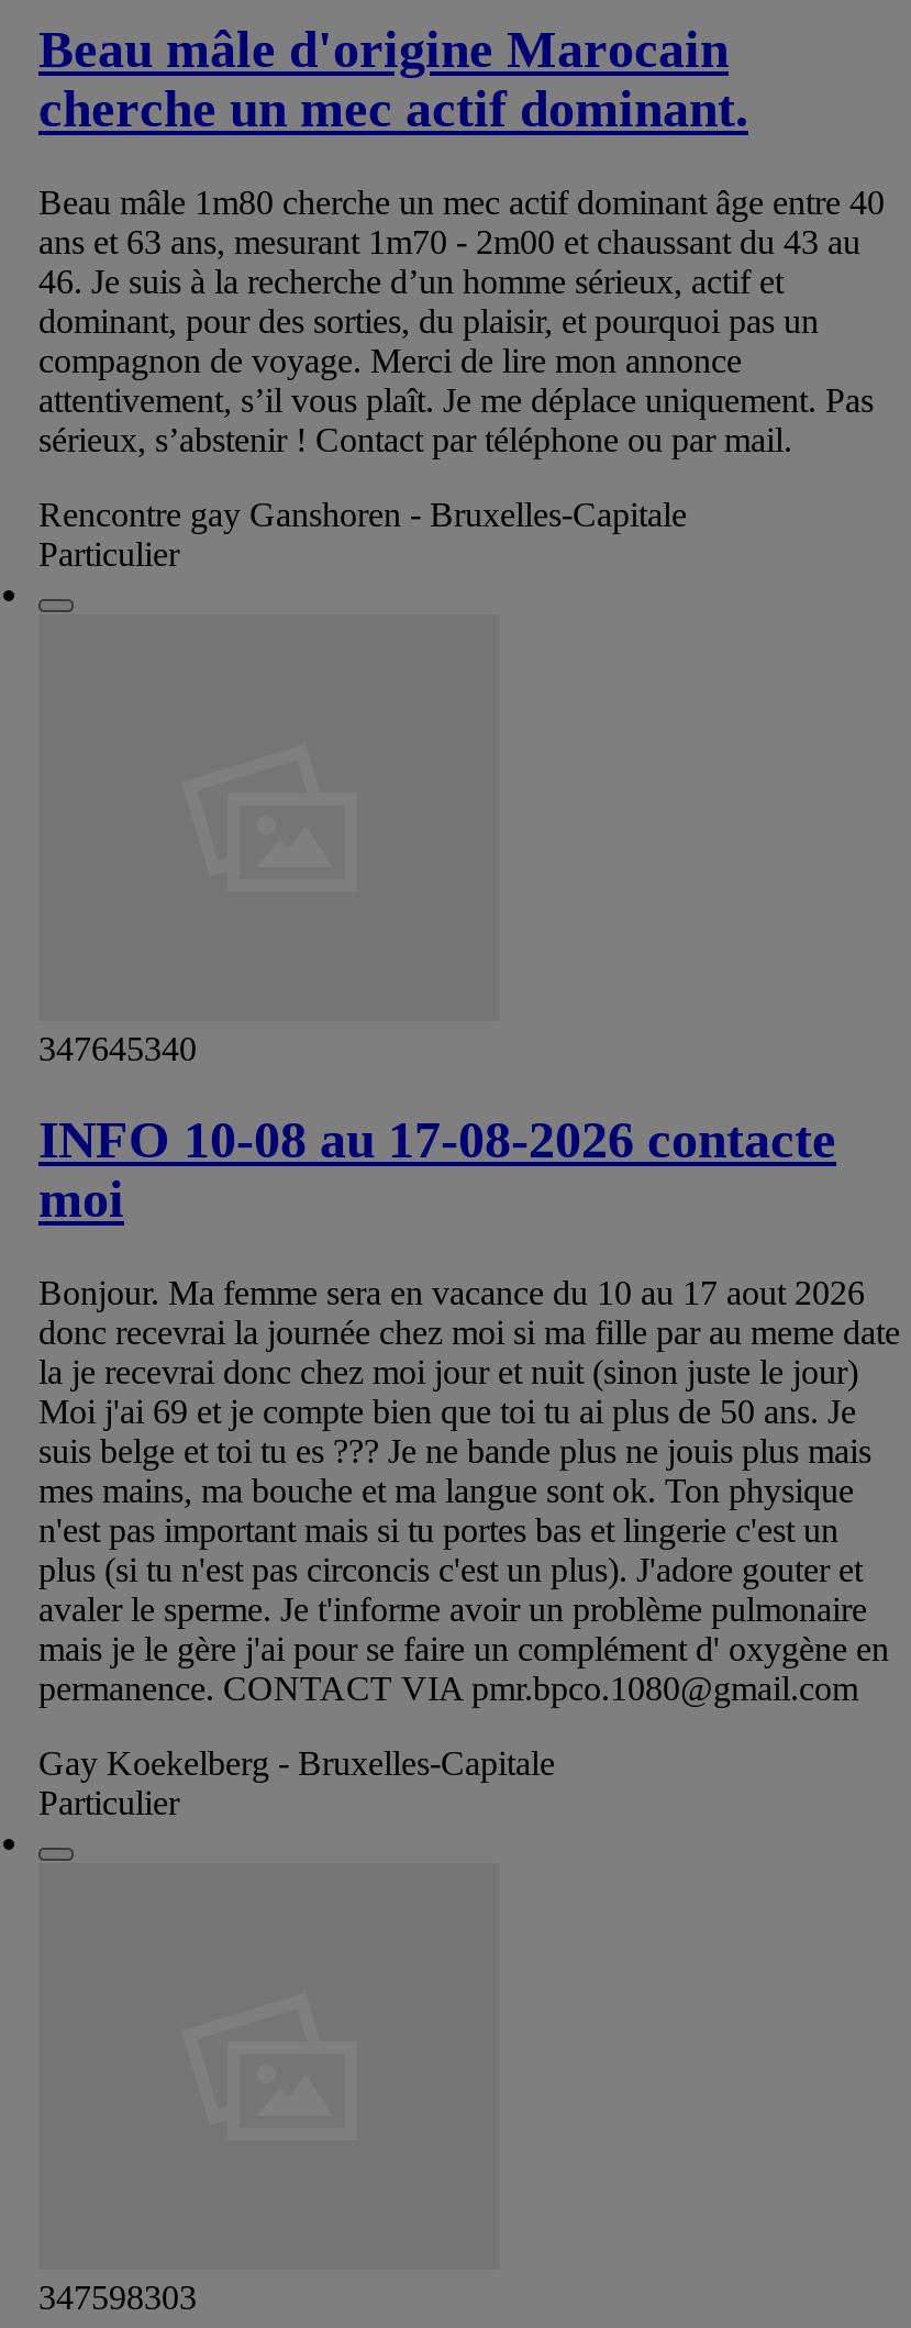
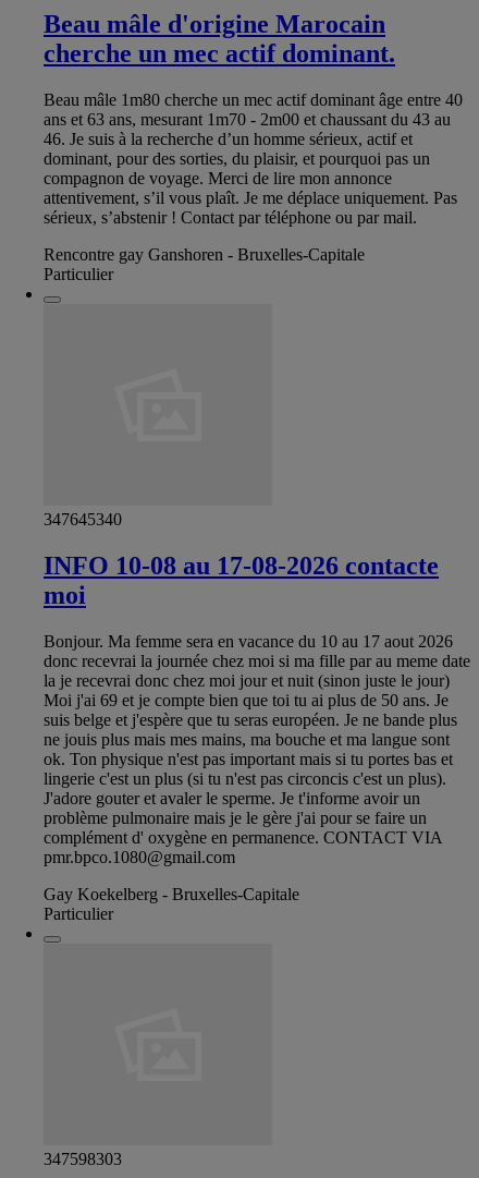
- suis belge et toi tu es ??? Je ne bande plus ne jouis plus mais
- mes mains, ma bouche et ma langue sont ok. Ton physique
- n'est pas important mais si tu portes bas et lingerie c'est un
- plus (si tu n'est pas circoncis c'est un plus). J'adore gouter et
- avaler le sperme. Je t'informe avoir un problème pulmonaire
- mais je le gère j'ai pour se faire un complément d' oxygène en
- permanence. CONTACT VIA pmr.bpco.1080@gmail.com
+ suis belge et j'espère que tu seras européen. Je ne bande plus
+ ne jouis plus mais mes mains, ma bouche et ma langue sont
+ ok. Ton physique n'est pas important mais si tu portes bas et
+ lingerie c'est un plus (si tu n'est pas circoncis c'est un plus).
+ J'adore gouter et avaler le sperme. Je t'informe avoir un
+ problème pulmonaire mais je le gère j'ai pour se faire un
+ complément d' oxygène en permanence. CONTACT VIA
+ pmr.bpco.1080@gmail.com
